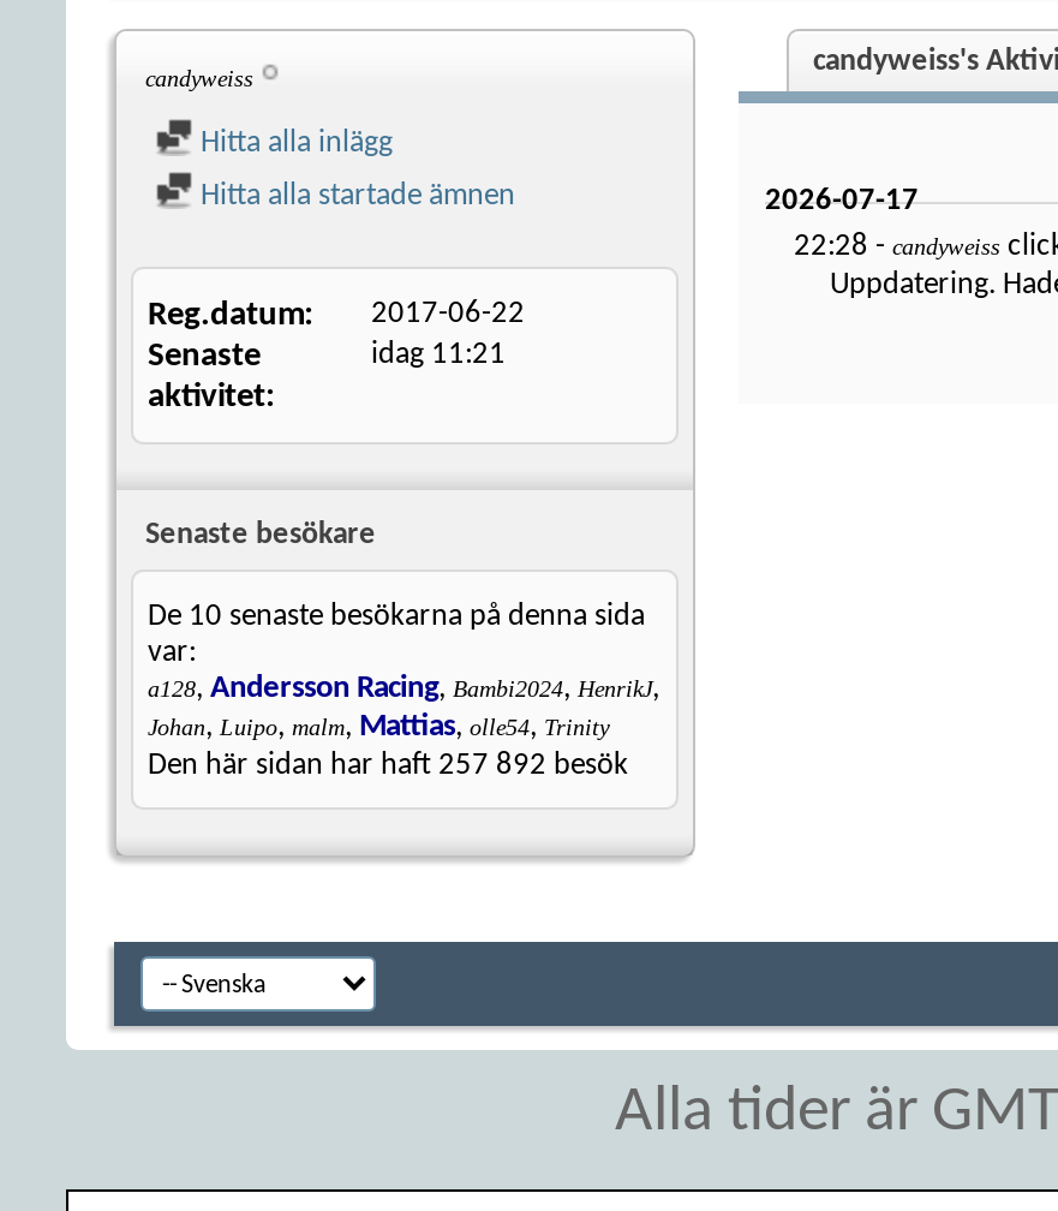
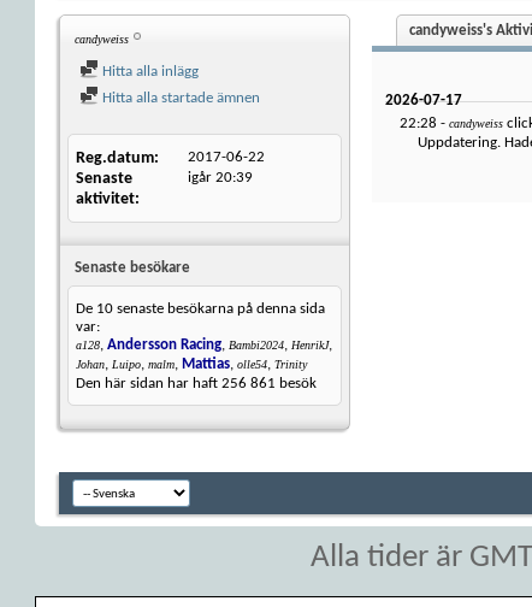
- idag 11:21
+ igår 20:39

- Den här sidan har haft 257 892 besök
+ Den här sidan har haft 256 861 besök
